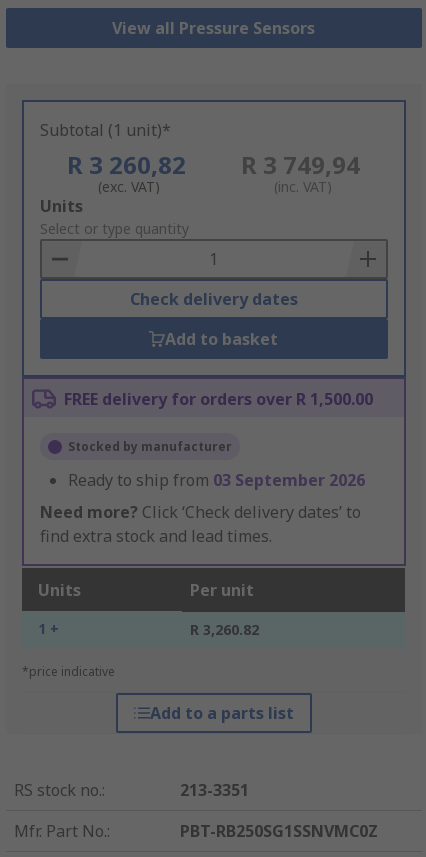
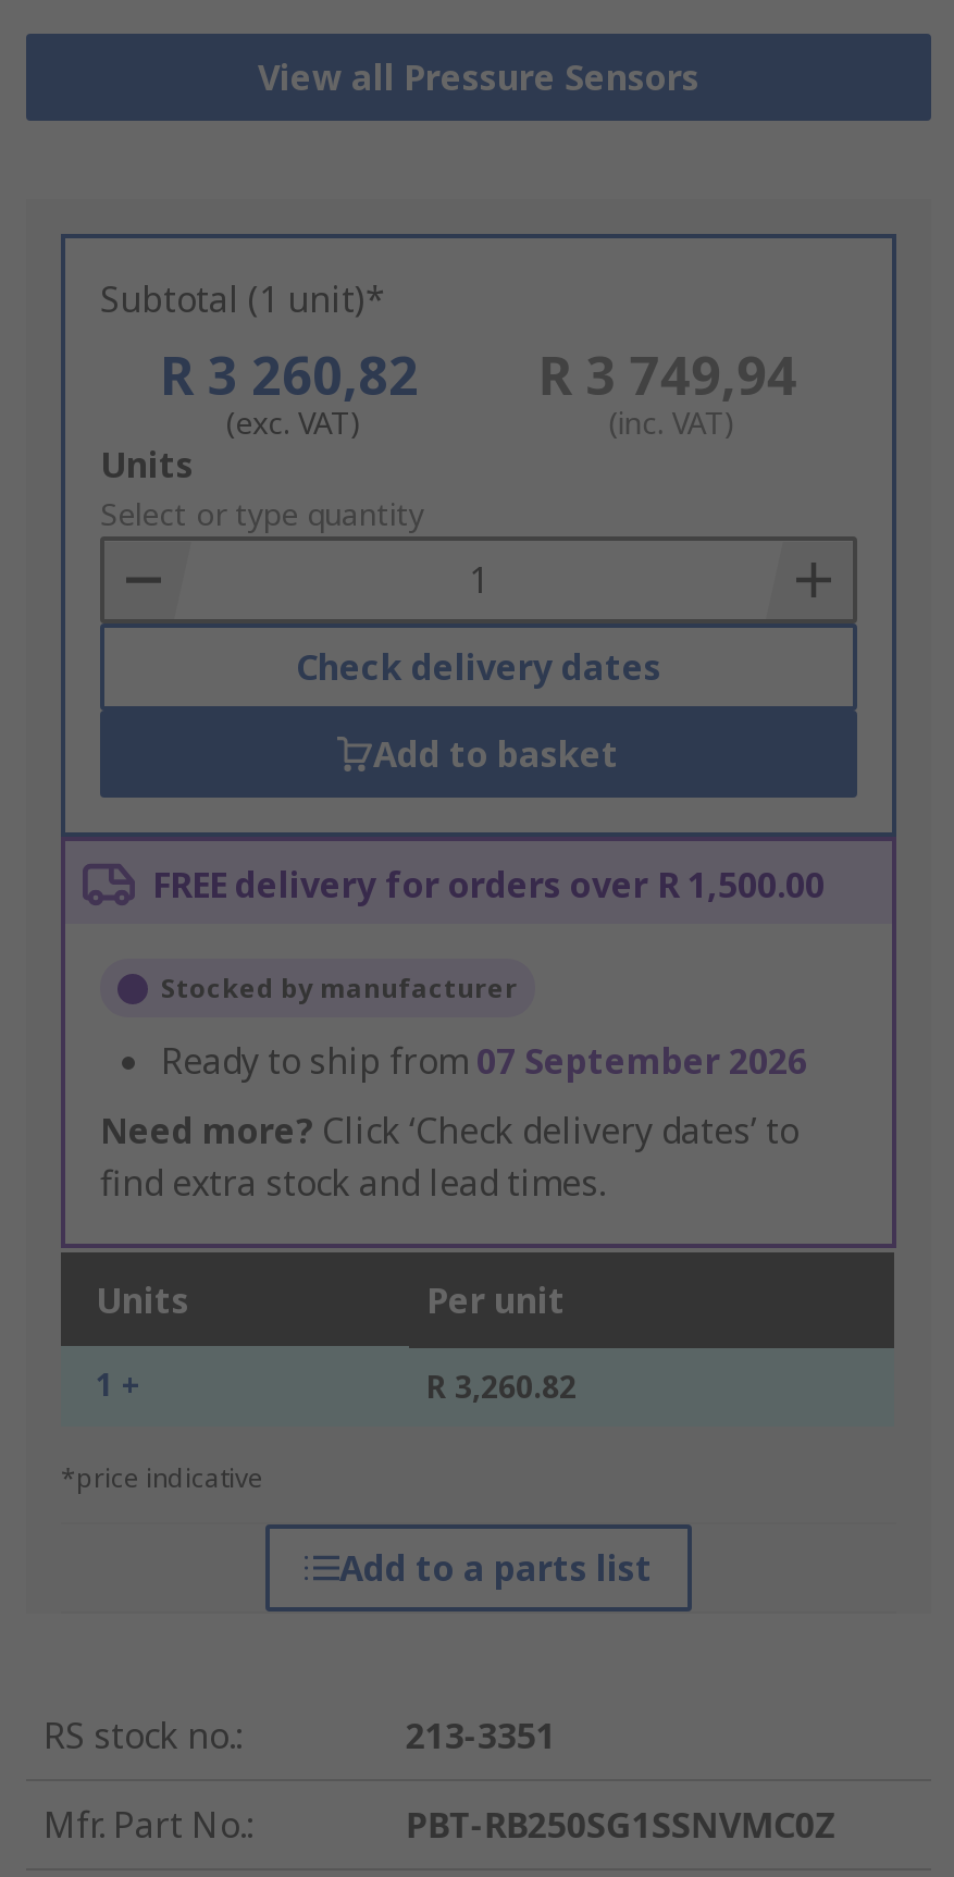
- Ready to ship from 03 September 2026
+ Ready to ship from 07 September 2026
